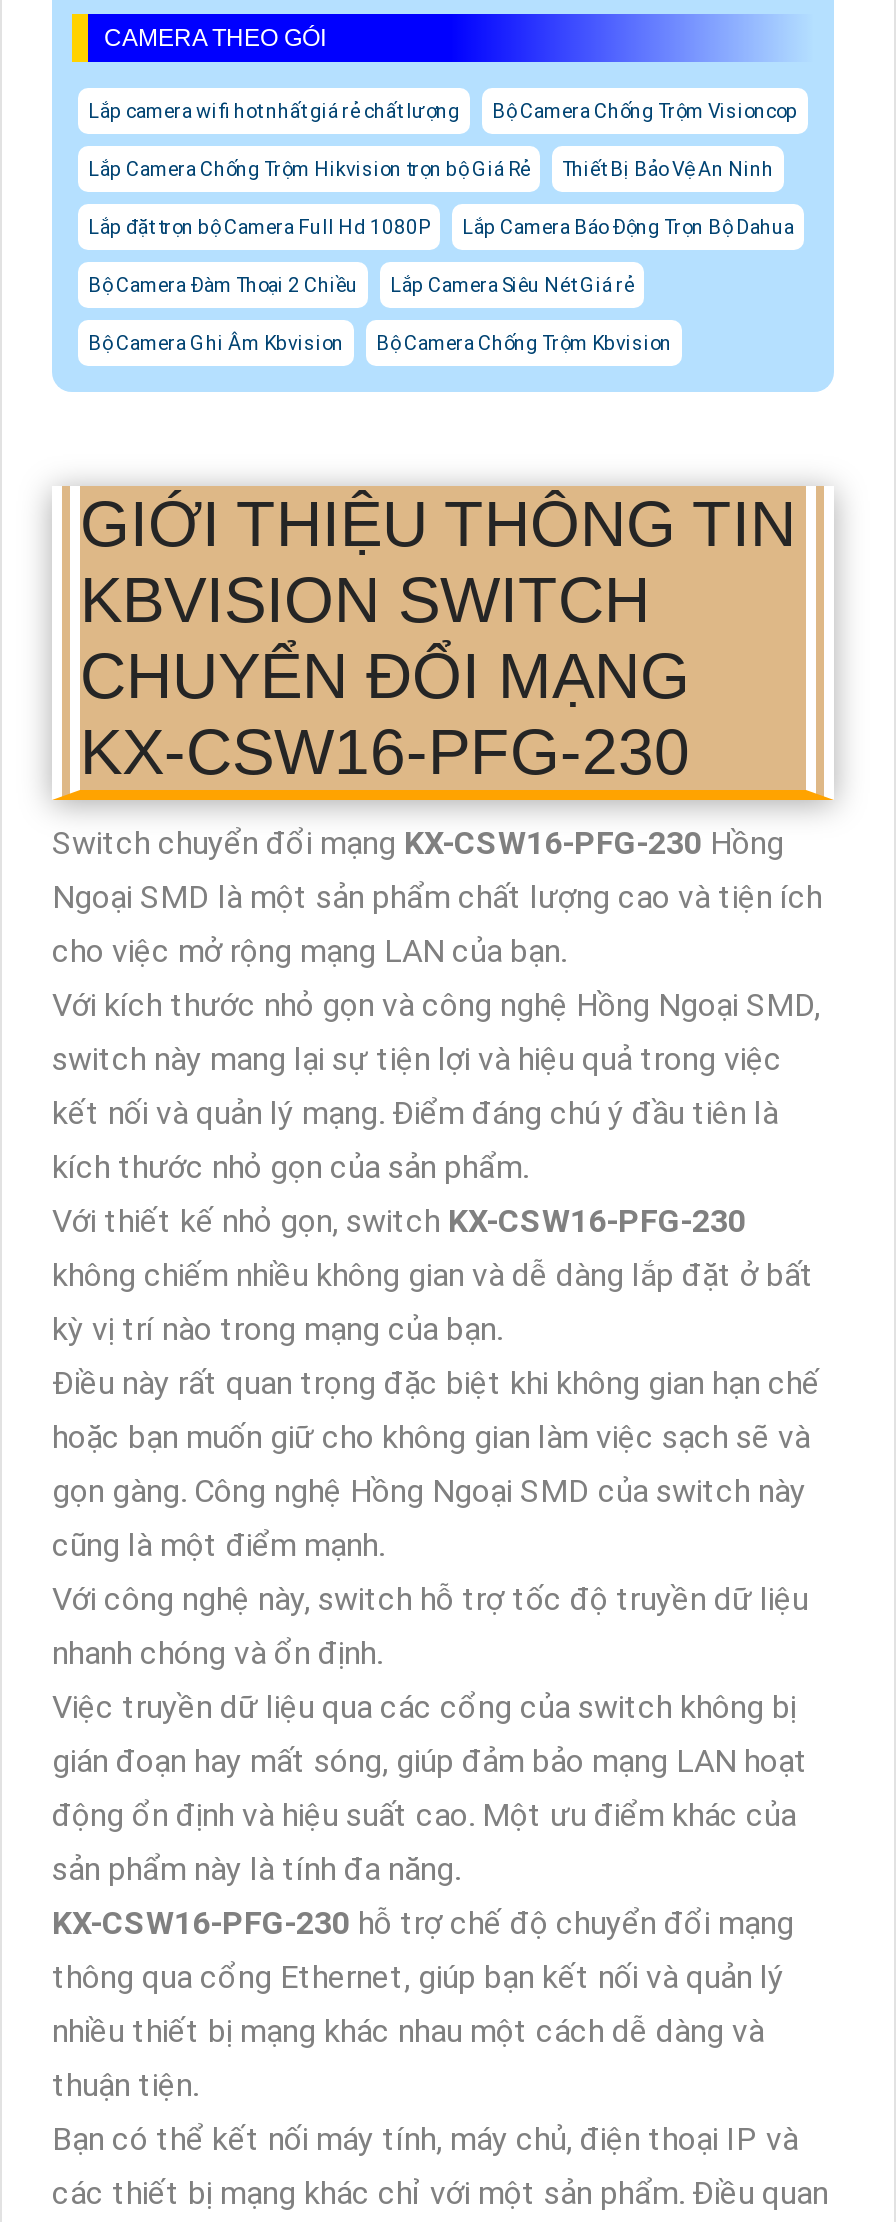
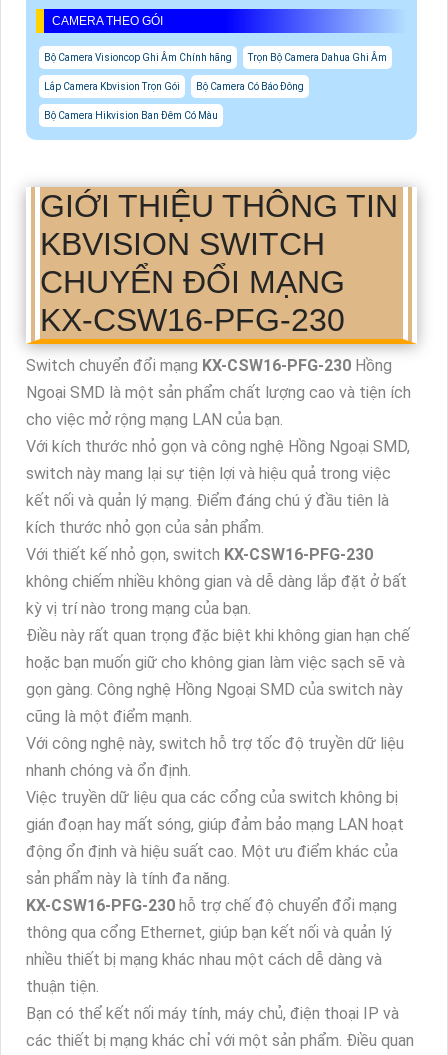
- Lắp camera wifi hot nhất giá rẻ chất lượng
- Bộ Camera Chống Trộm Visioncop
- Lắp Camera Chống Trộm Hikvision trọn bộ Giá Rẻ
- Thiết Bị Bảo Vệ An Ninh
- Lắp đặt trọn bộ Camera Full Hd 1080P
- Lắp Camera Báo Động Trọn Bộ Dahua
- Bộ Camera Đàm Thoại 2 Chiều
- Lắp Camera Siêu Nét Giá rẻ
- Bộ Camera Ghi Âm Kbvision
- Bộ Camera Chống Trộm Kbvision
+ Bộ Camera Visioncop Ghi Âm Chính hãng
+ Trọn Bộ Camera Dahua Ghi Âm
+ Lắp Camera Kbvision Trọn Gói
+ Bộ Camera Có Báo Đông
+ Bộ Camera Hikvision Ban Đêm Có Màu
